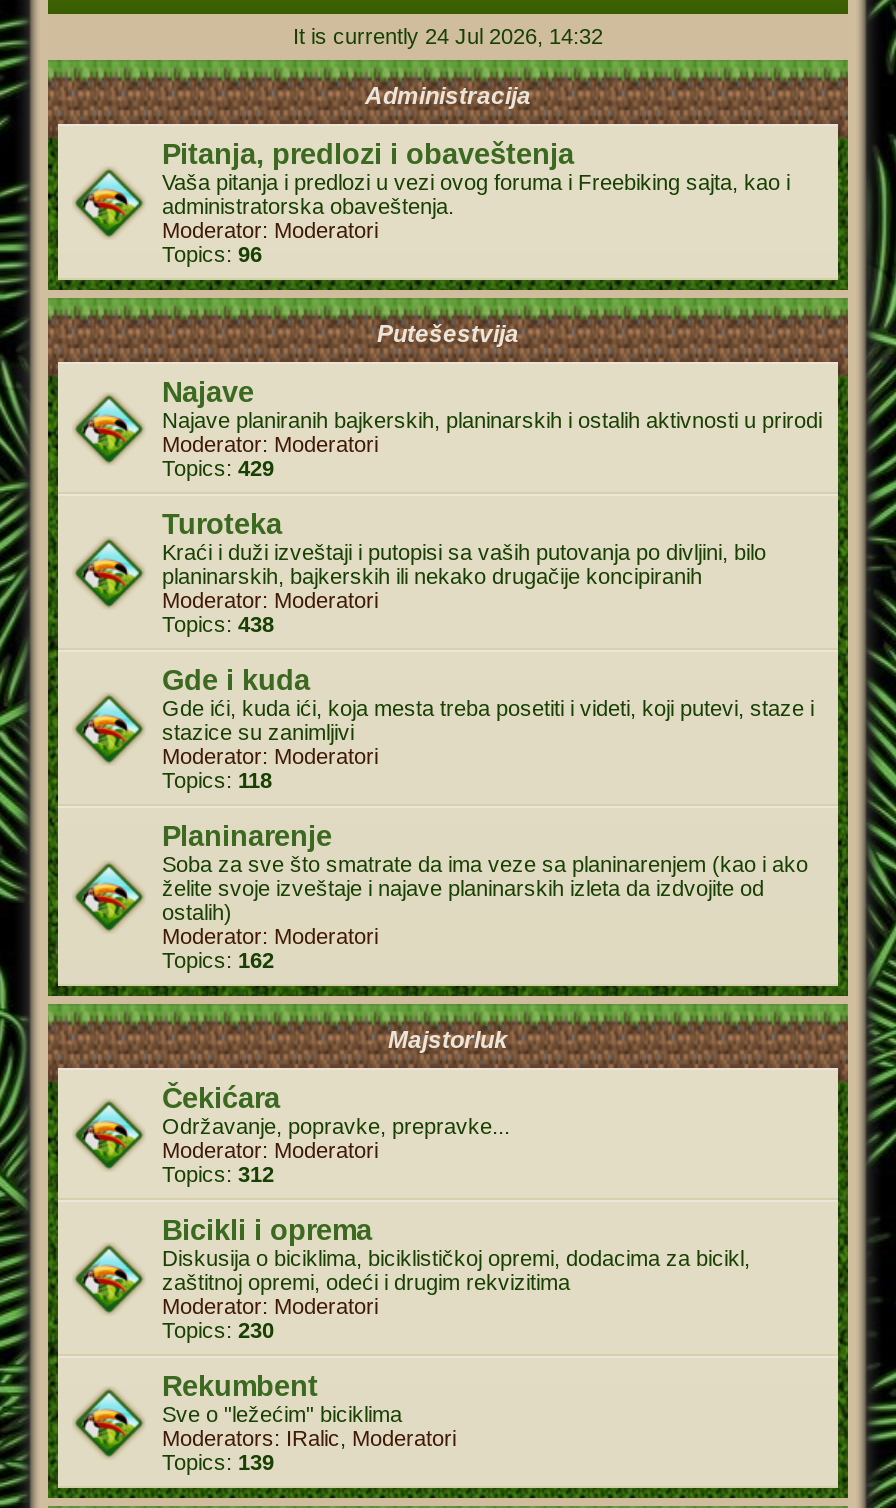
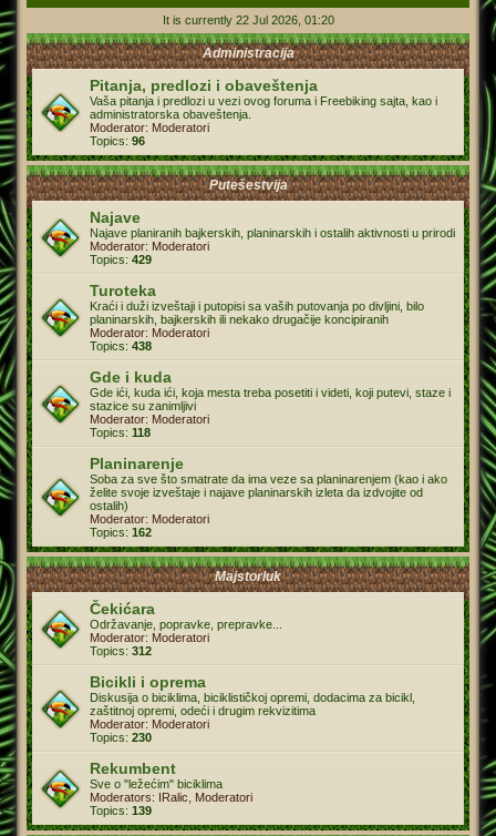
- It is currently 24 Jul 2026, 14:32
+ It is currently 22 Jul 2026, 01:20
